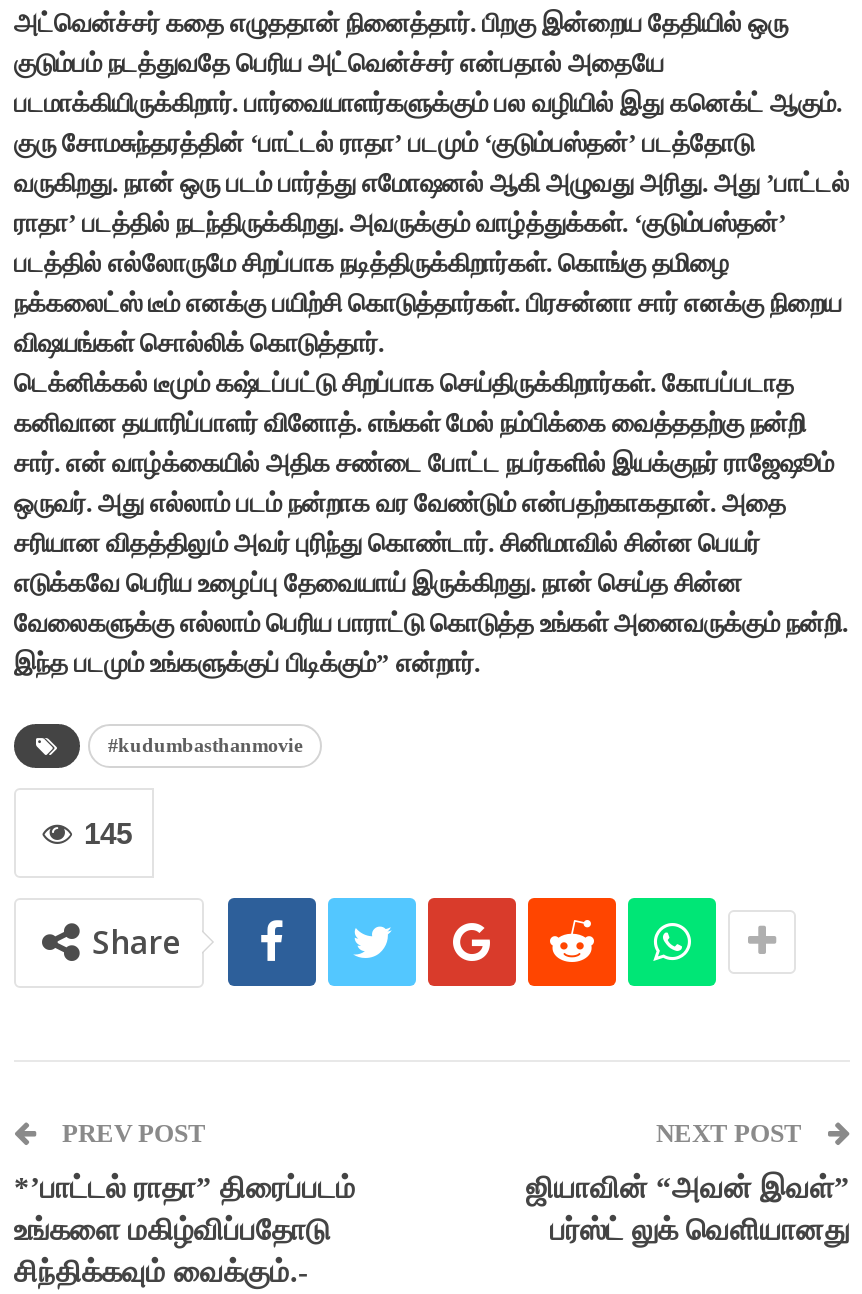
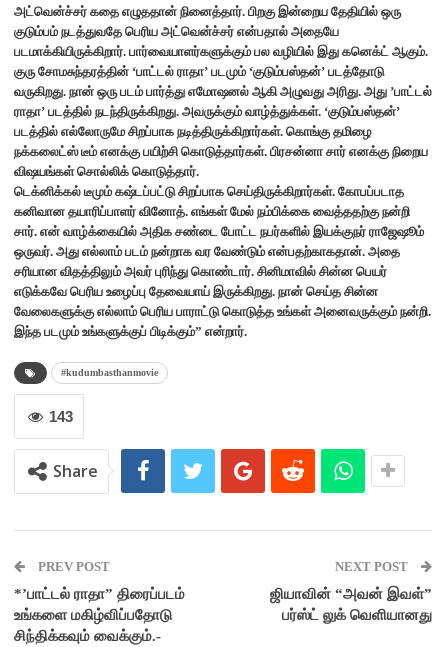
- 145
+ 143
